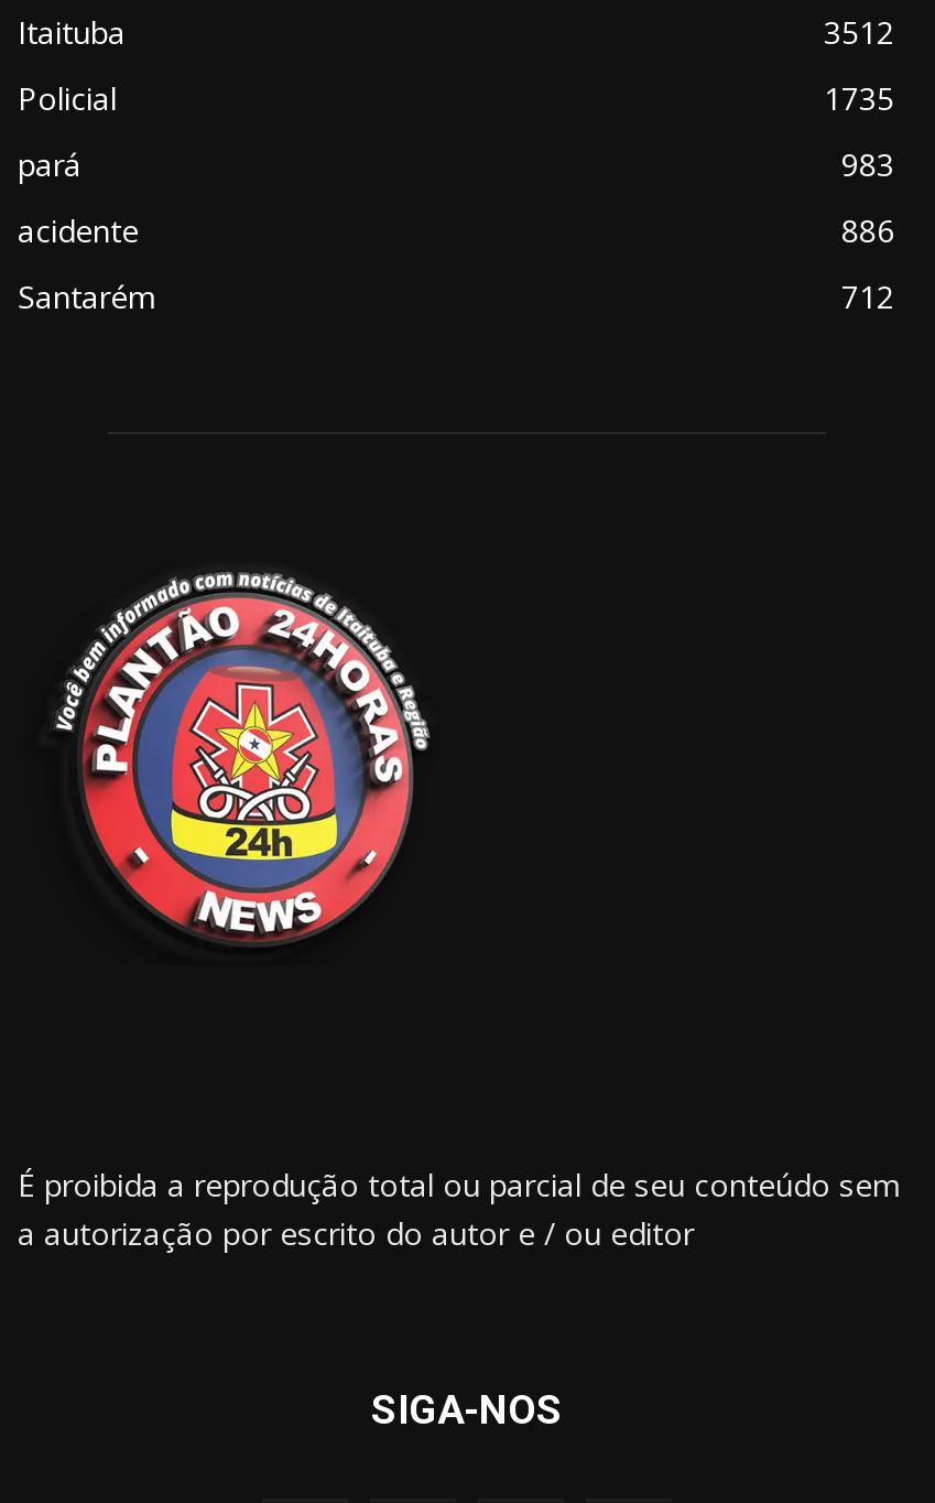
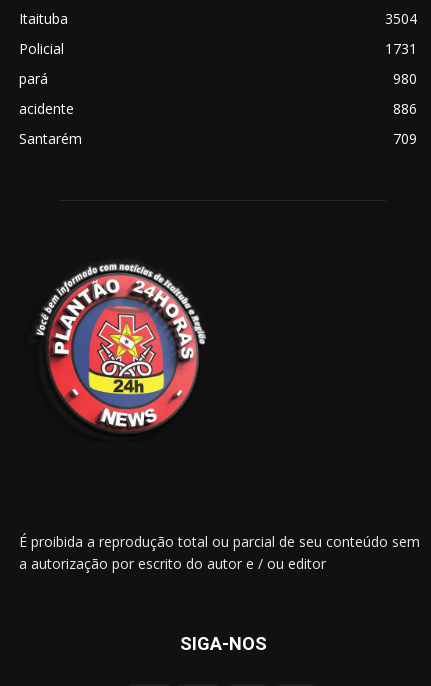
- 3512
+ 3504

- 1735
+ 1731

- 983
+ 980

- 712
+ 709
